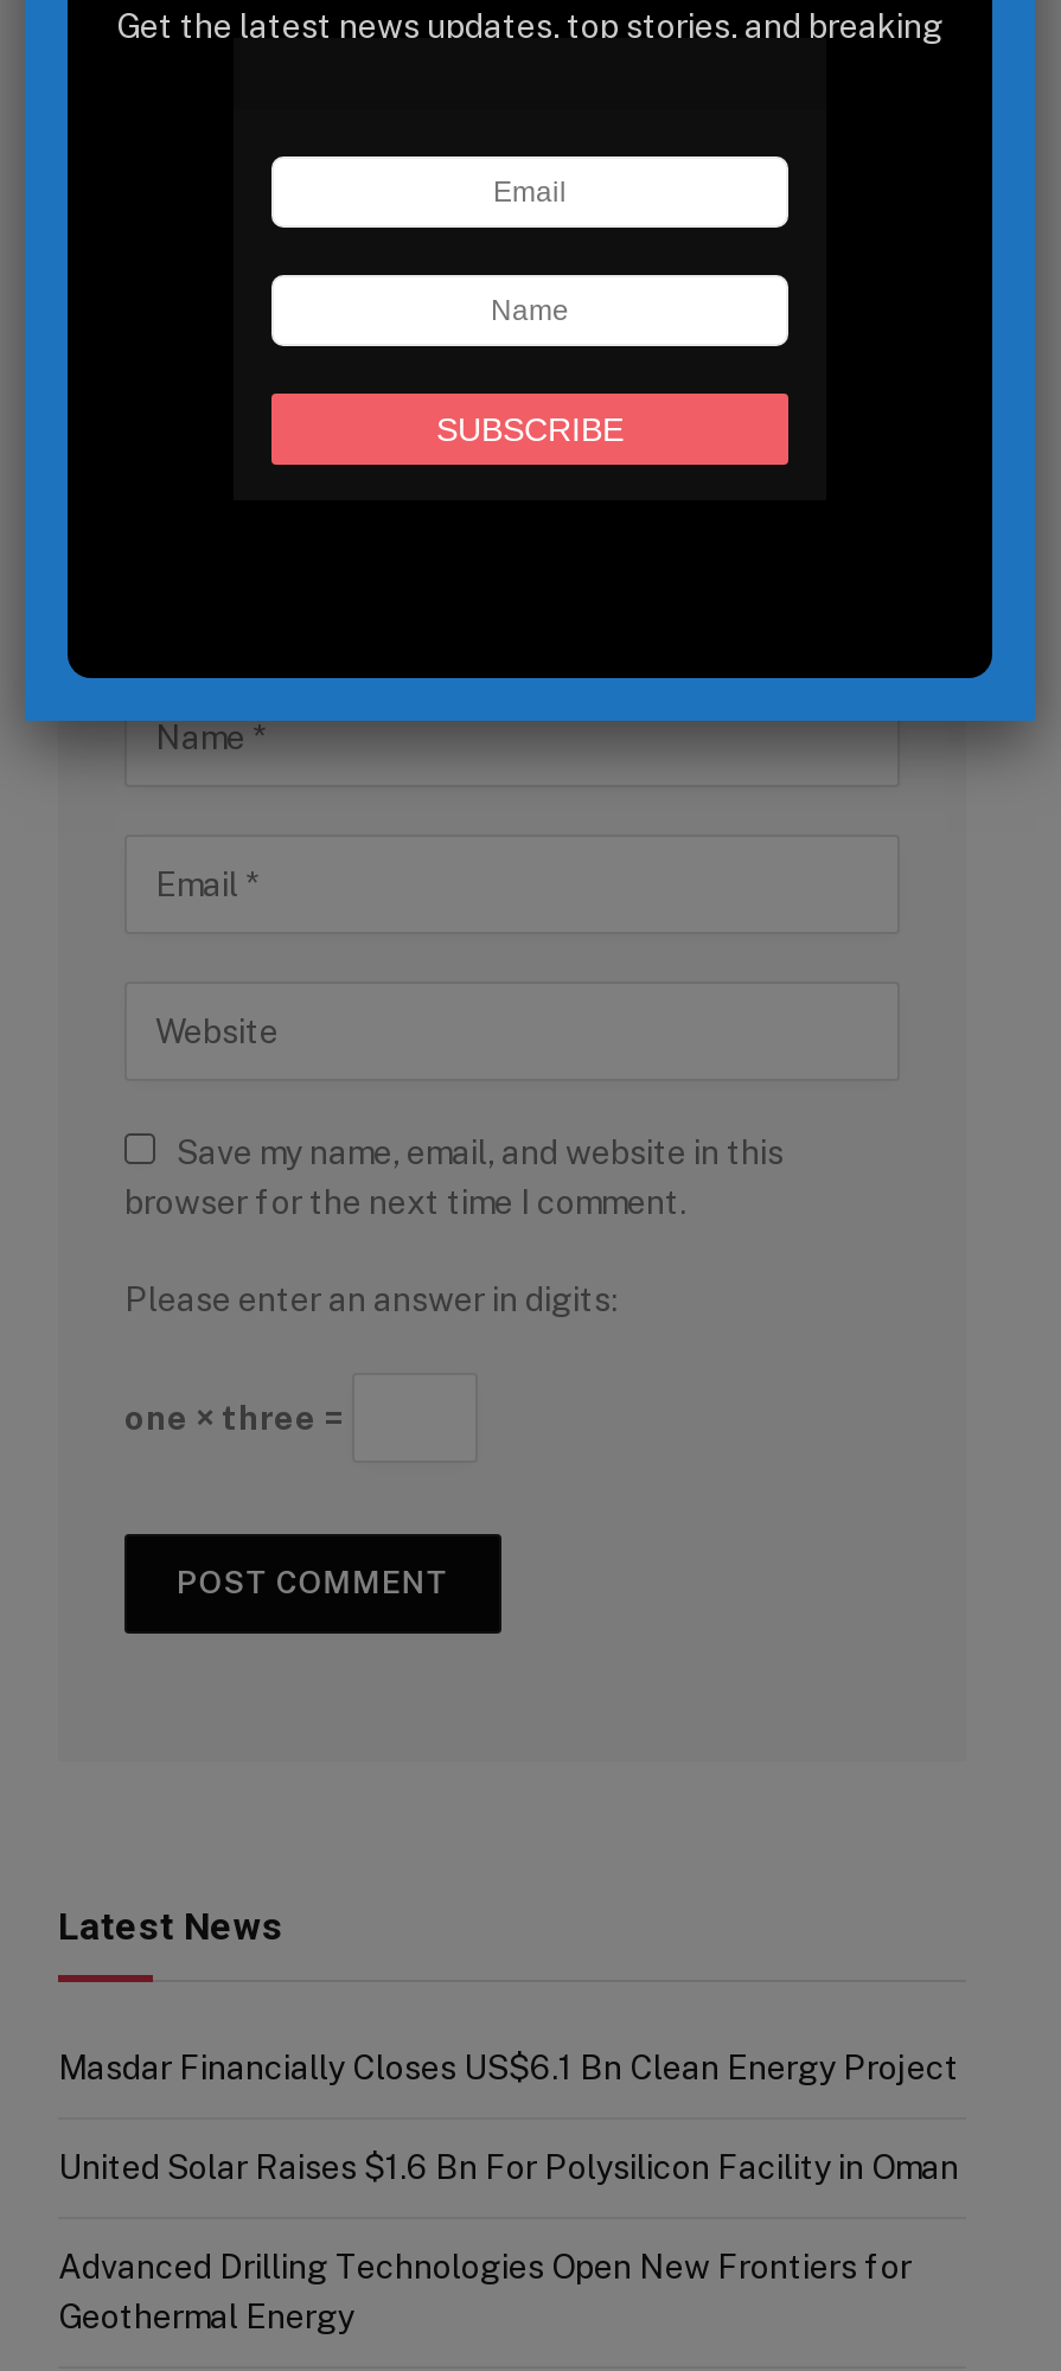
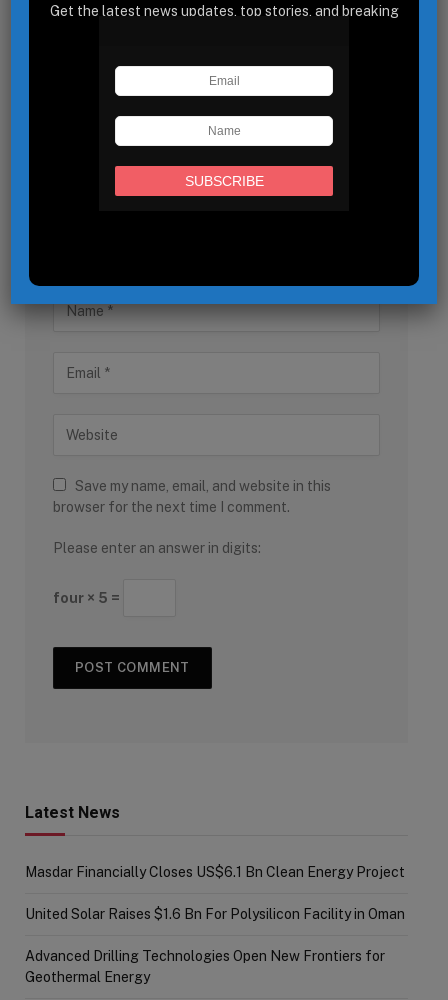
- one × three =
+ four × 5 =
